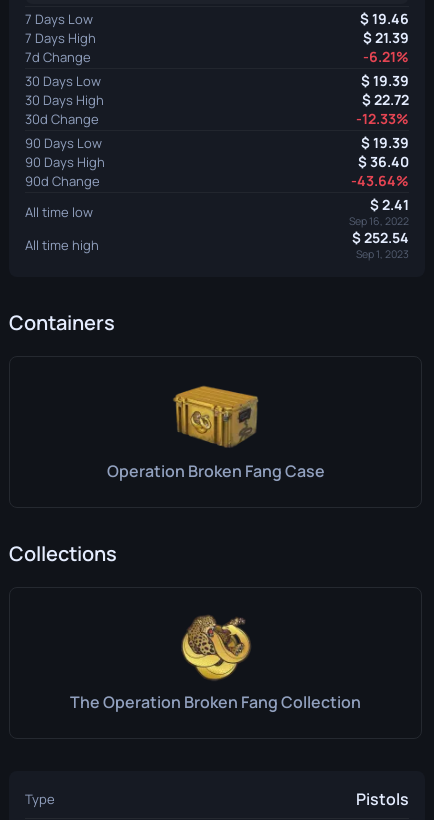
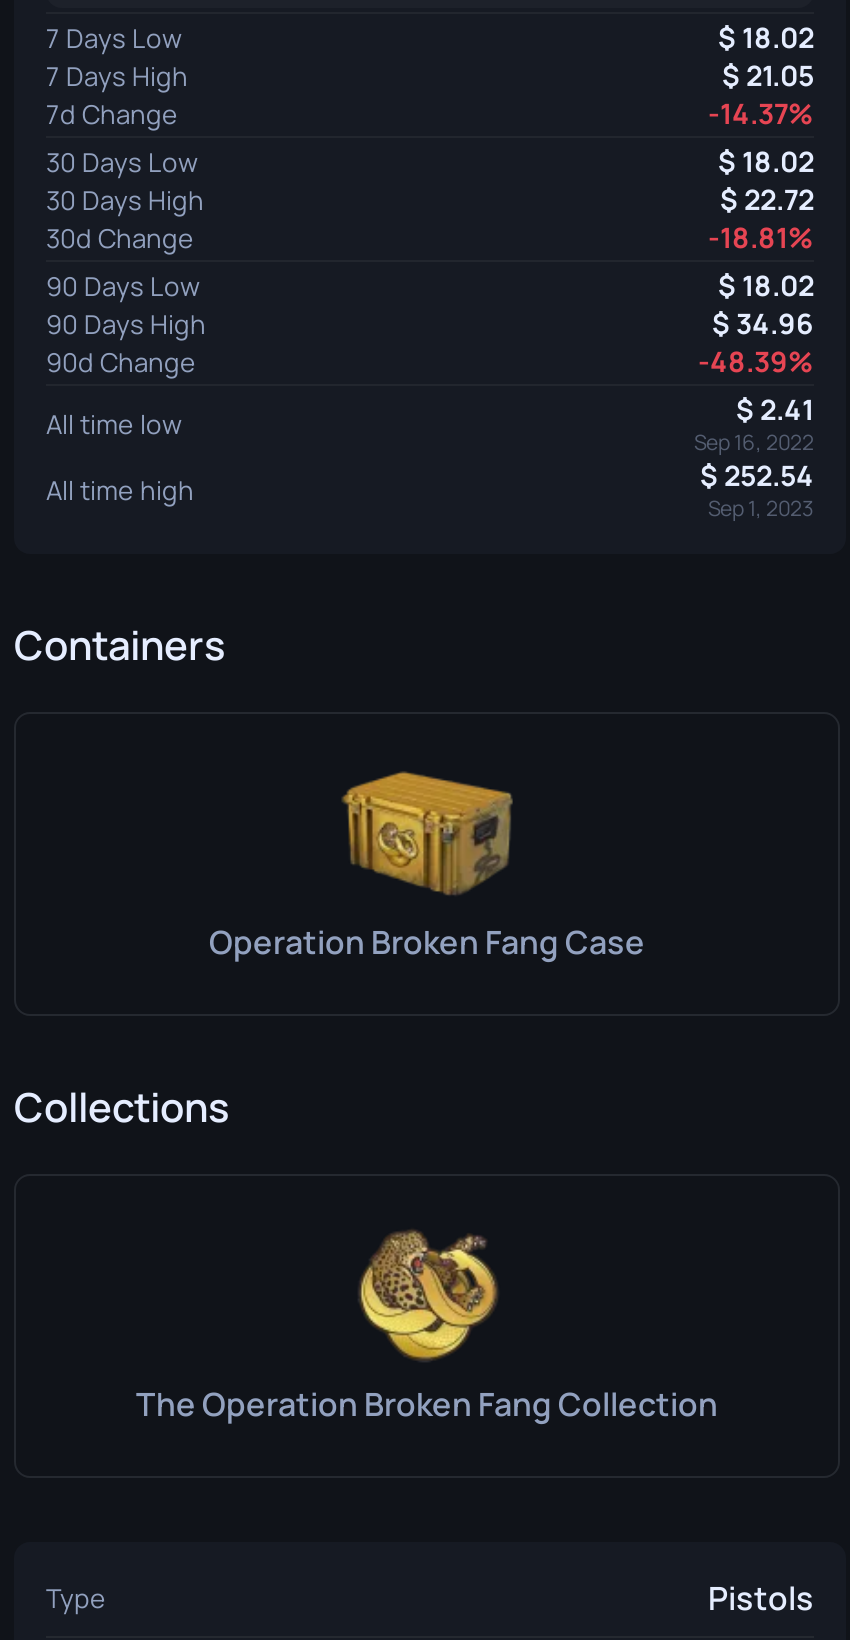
- 19.46
+ 18.02

- 21.39
+ 21.05

- -6.21%
+ -14.37%

- 19.39
+ 18.02

- -12.33%
+ -18.81%

- 19.39
+ 18.02

- 36.40
+ 34.96

- -43.64%
+ -48.39%
